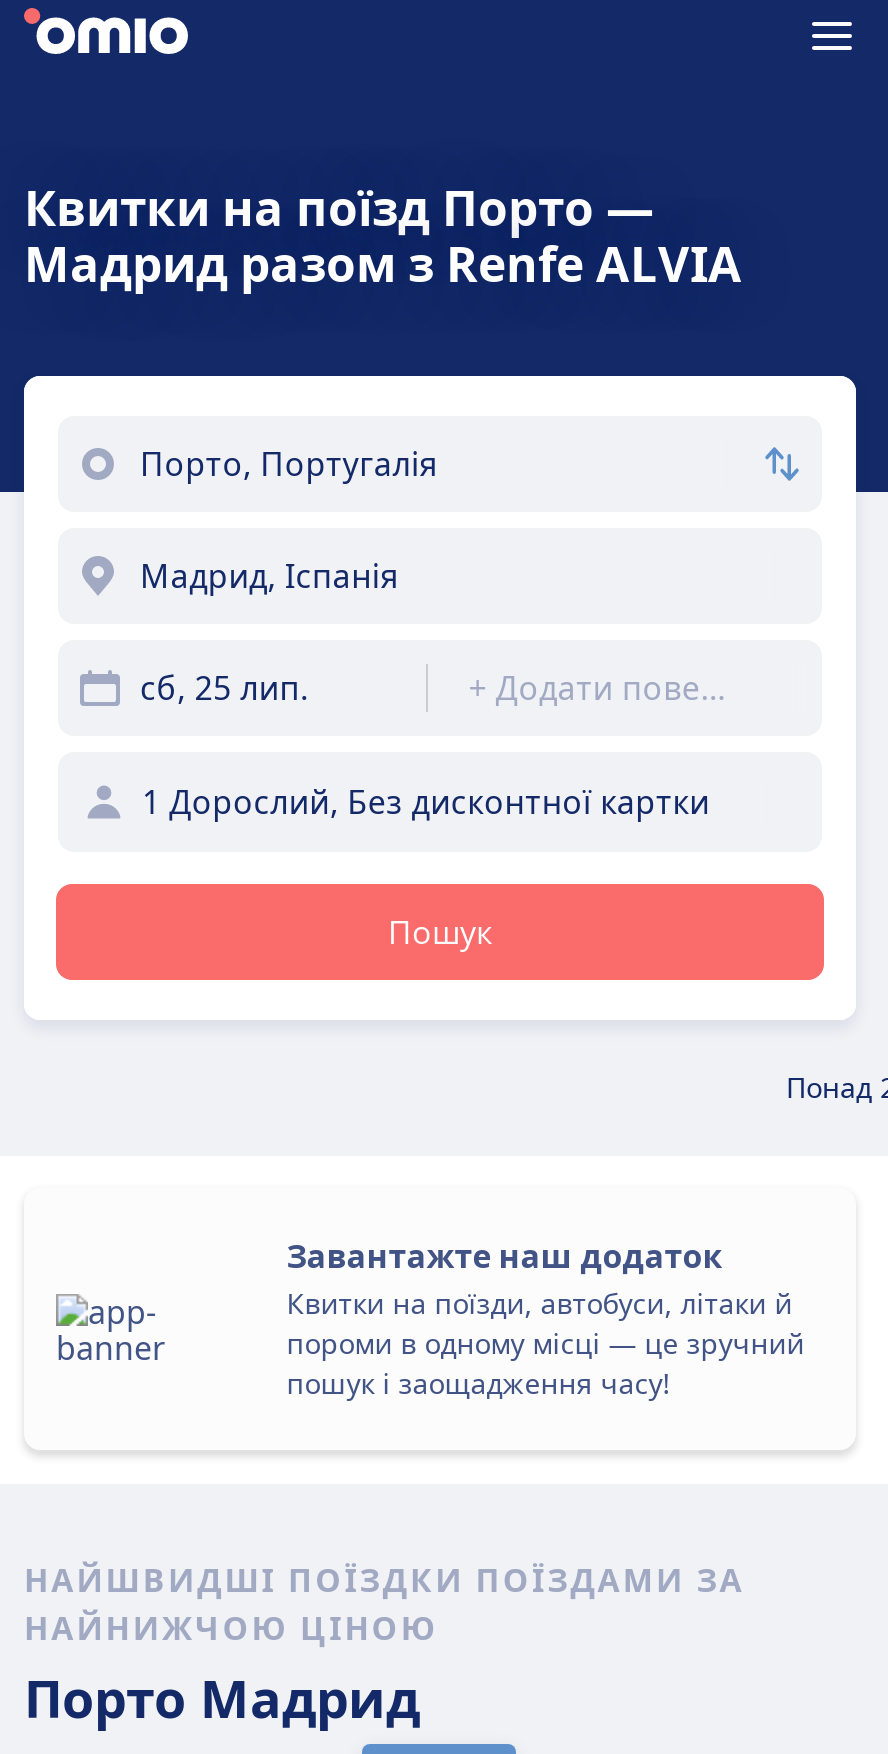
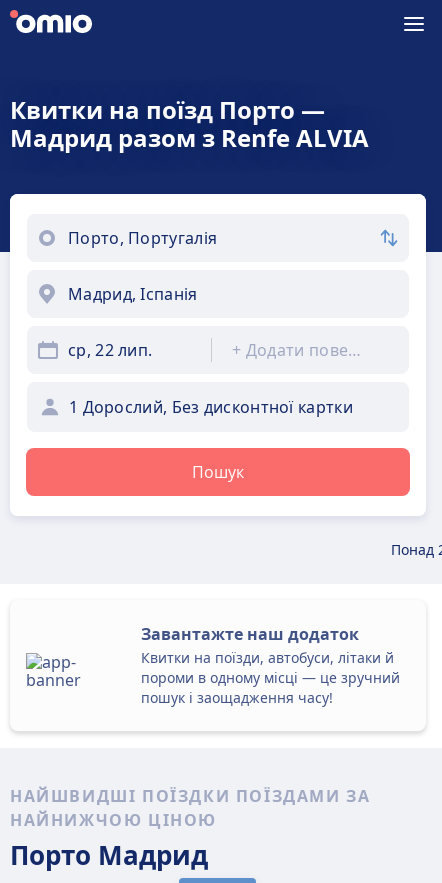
- сб, 25 лип.
+ ср, 22 лип.
